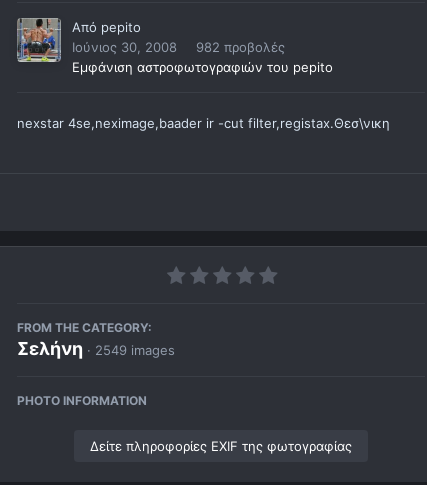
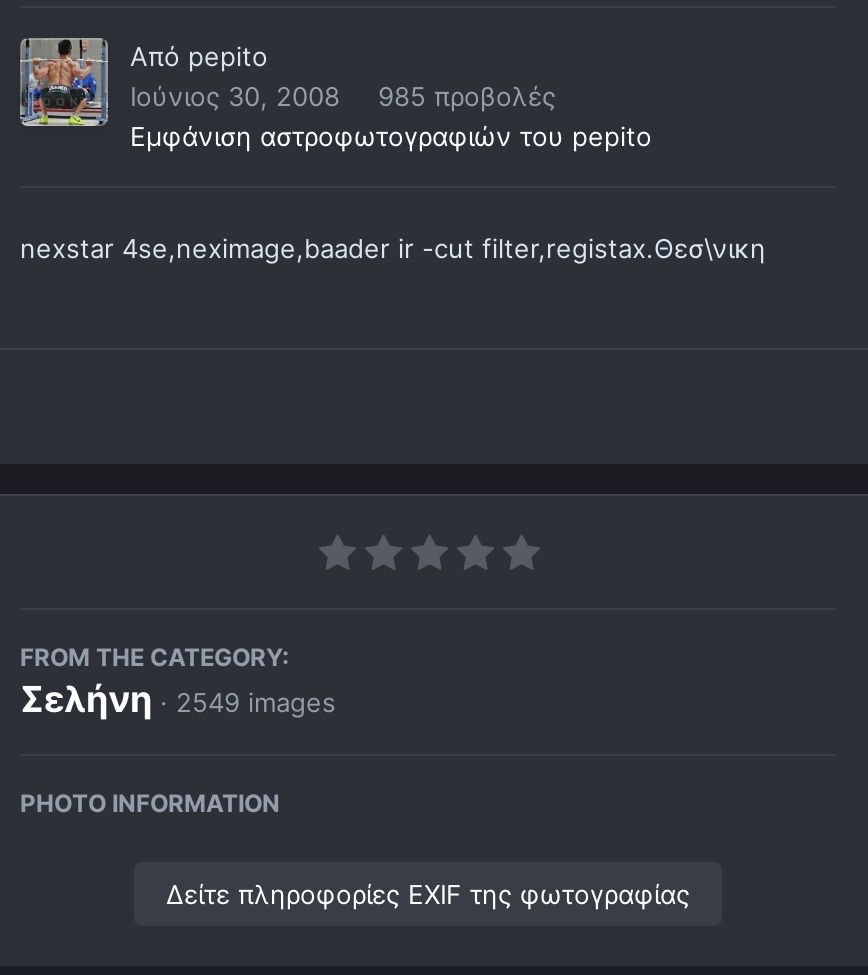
- Ιούνιος 30, 2008 982 προβολές
+ Ιούνιος 30, 2008 985 προβολές
